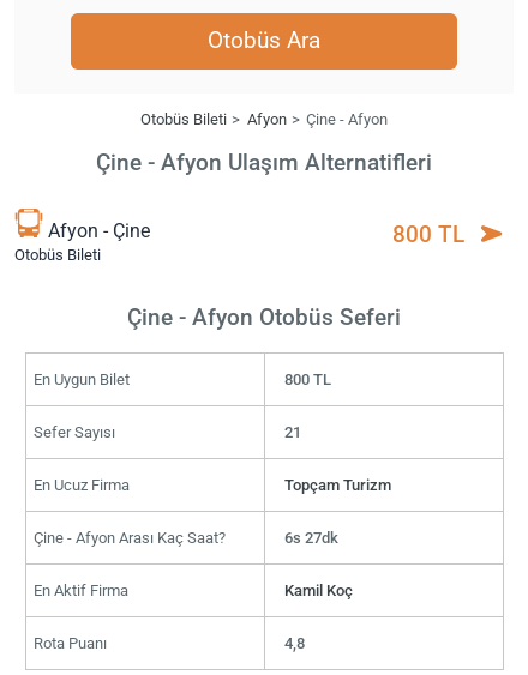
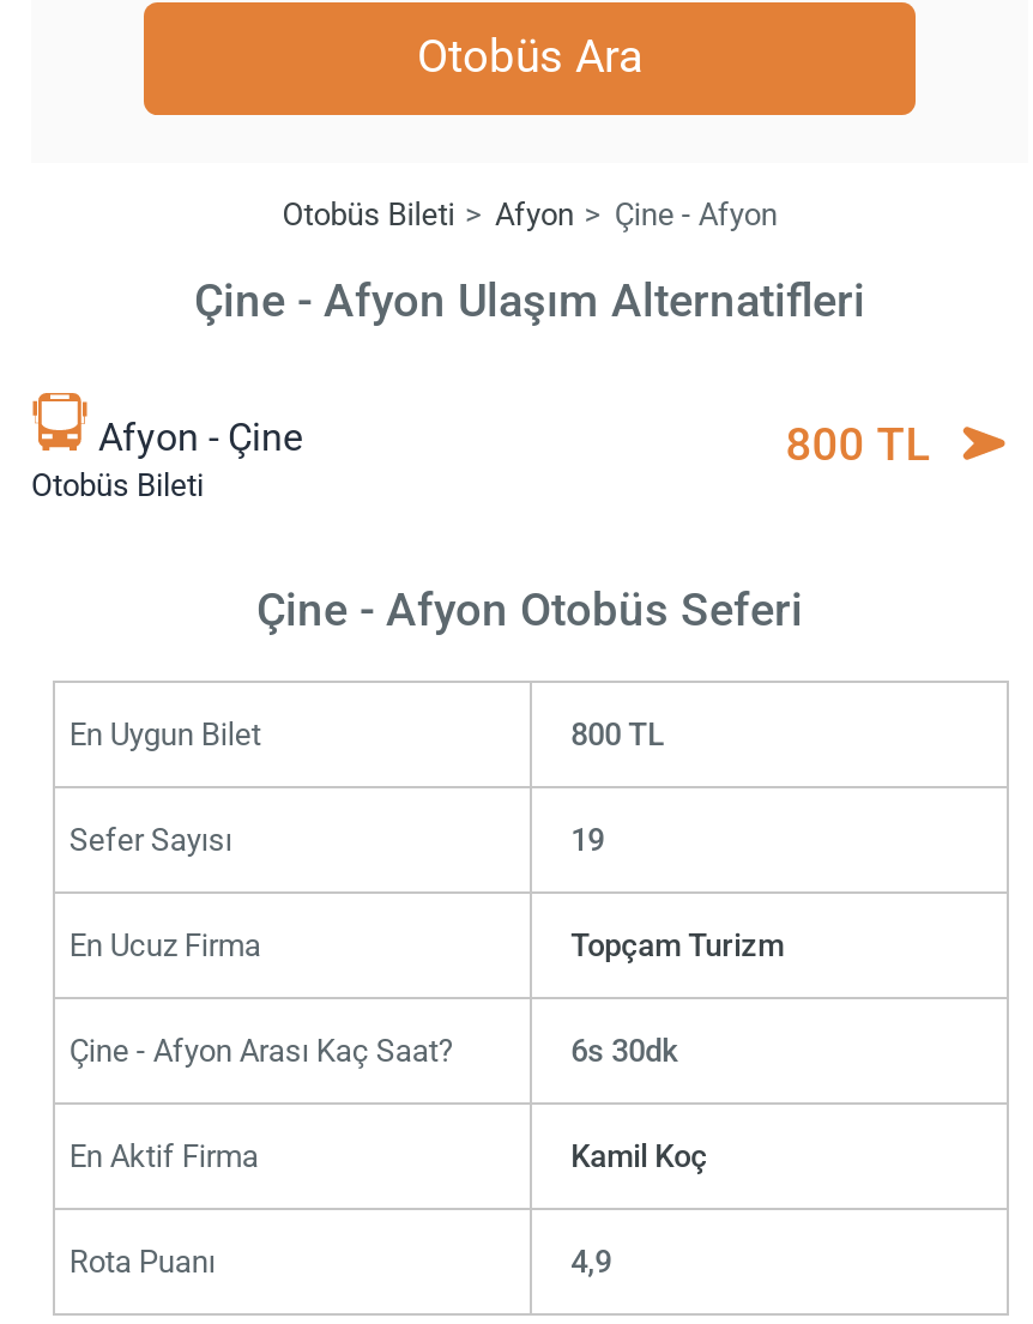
- 21
+ 19

- 6s 27dk
+ 6s 30dk

- 4,8
+ 4,9
